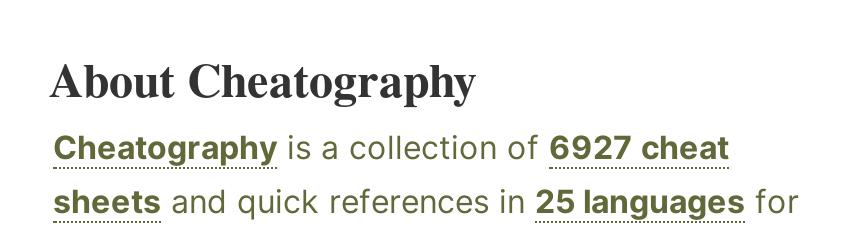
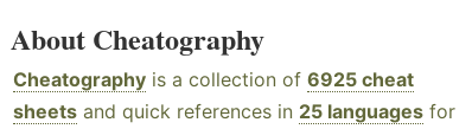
- Cheatography is a collection of 6927 cheat
+ Cheatography is a collection of 6925 cheat
